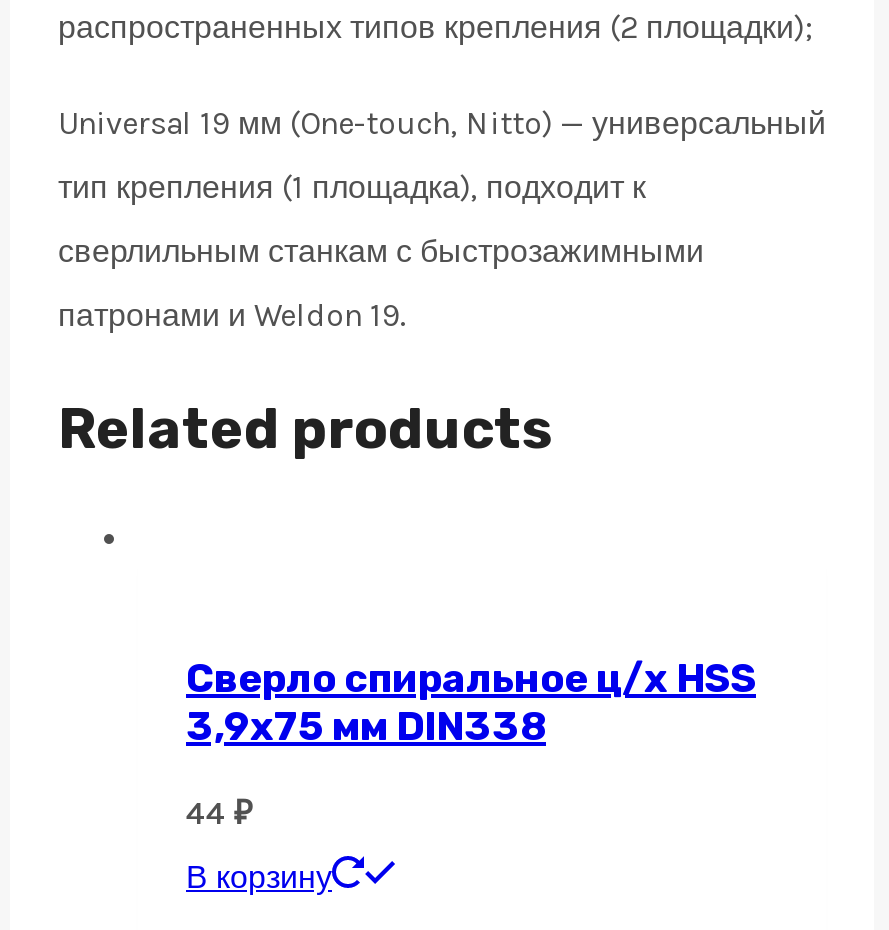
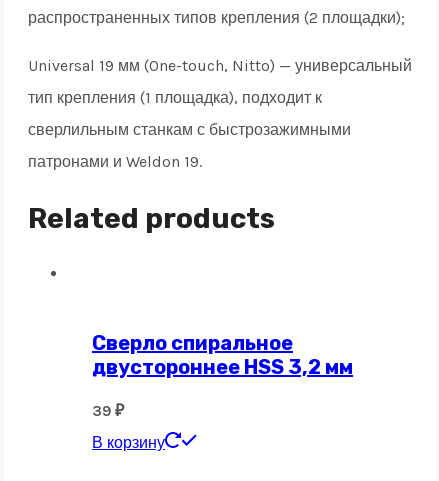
- Сверло спиральное ц/х HSS
- 3,9х75 мм DIN338
+ Сверло спиральное
+ двустороннее HSS 3,2 мм

- 44 ₽
+ 39 ₽
